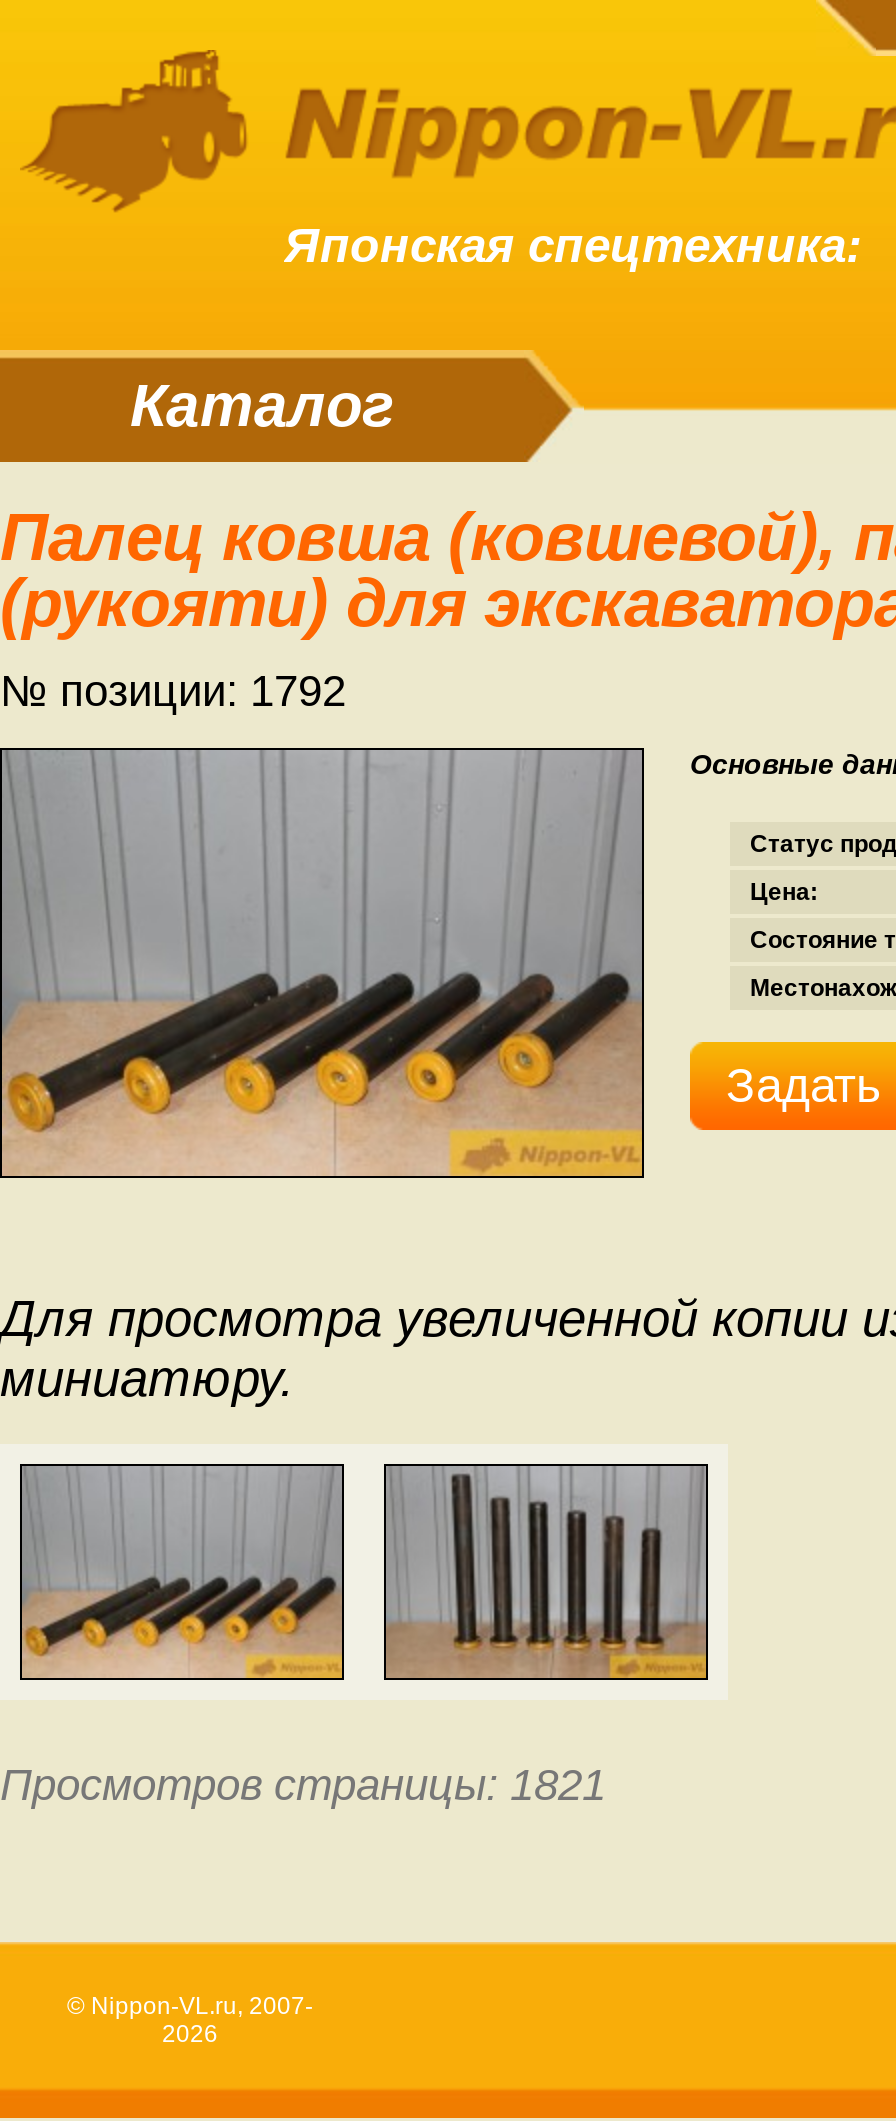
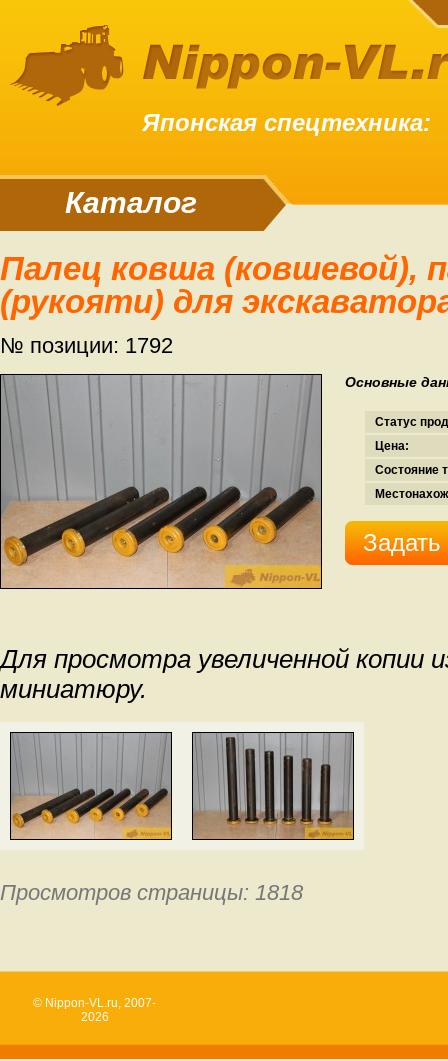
- Просмотров страницы: 1821
+ Просмотров страницы: 1818
